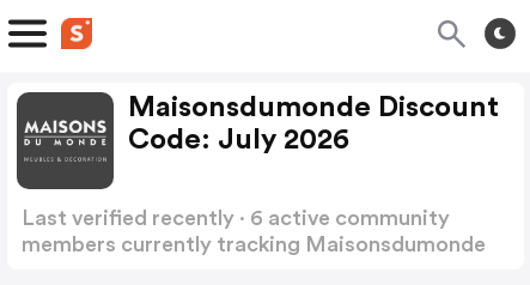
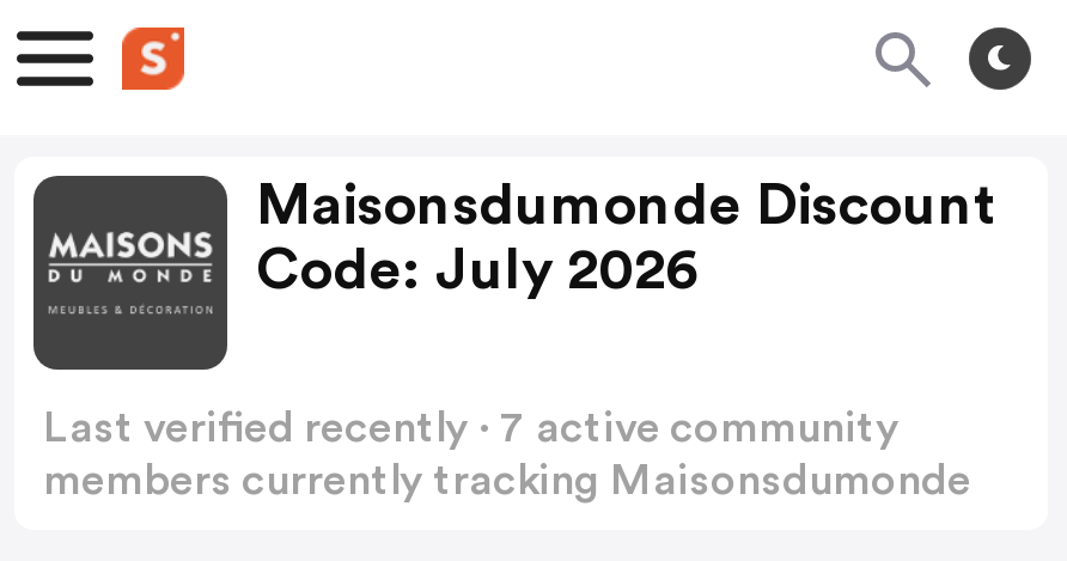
- Last verified recently · 6 active community
+ Last verified recently · 7 active community
